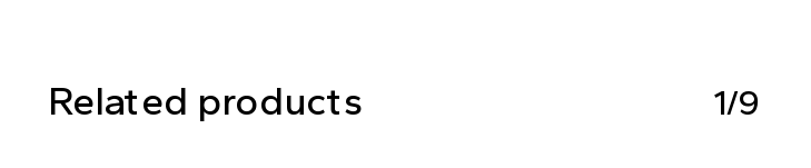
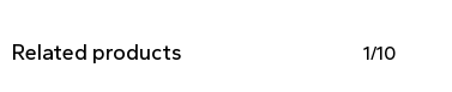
- 1/9
+ 1/10
